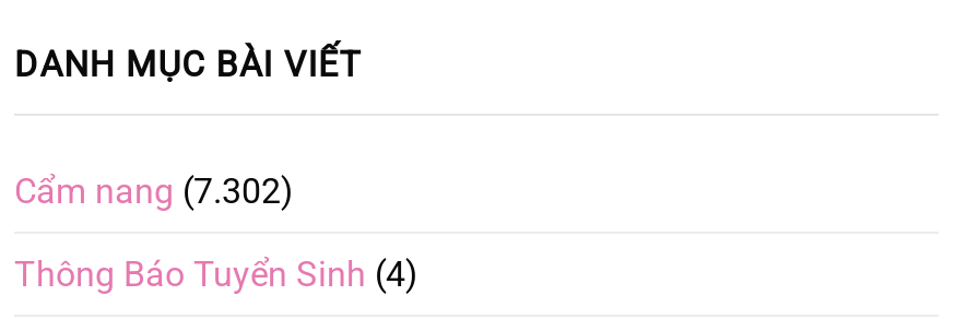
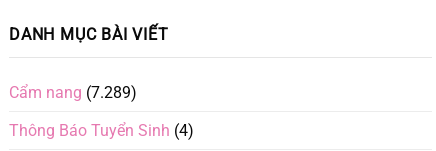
- Cẩm nang (7.302)
+ Cẩm nang (7.289)
